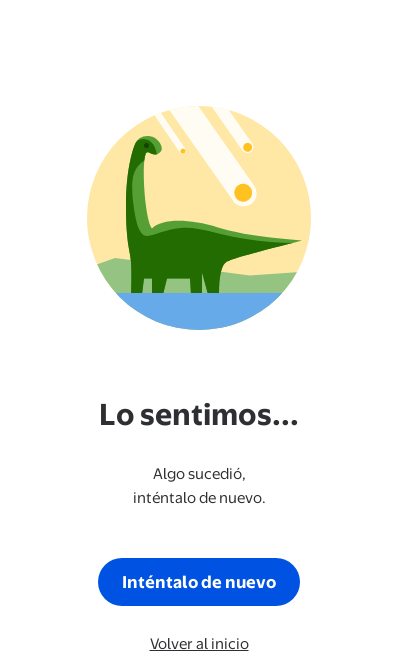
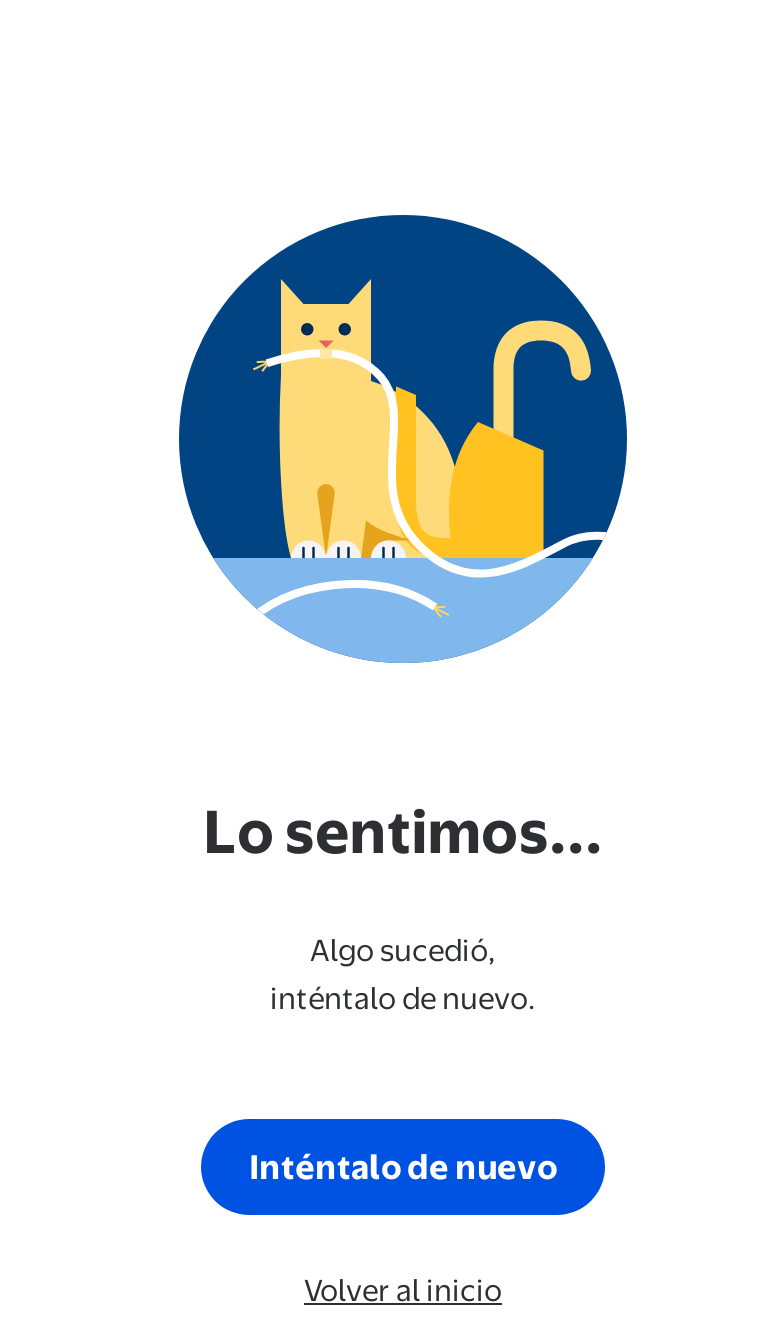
- [image]
+ [image]
